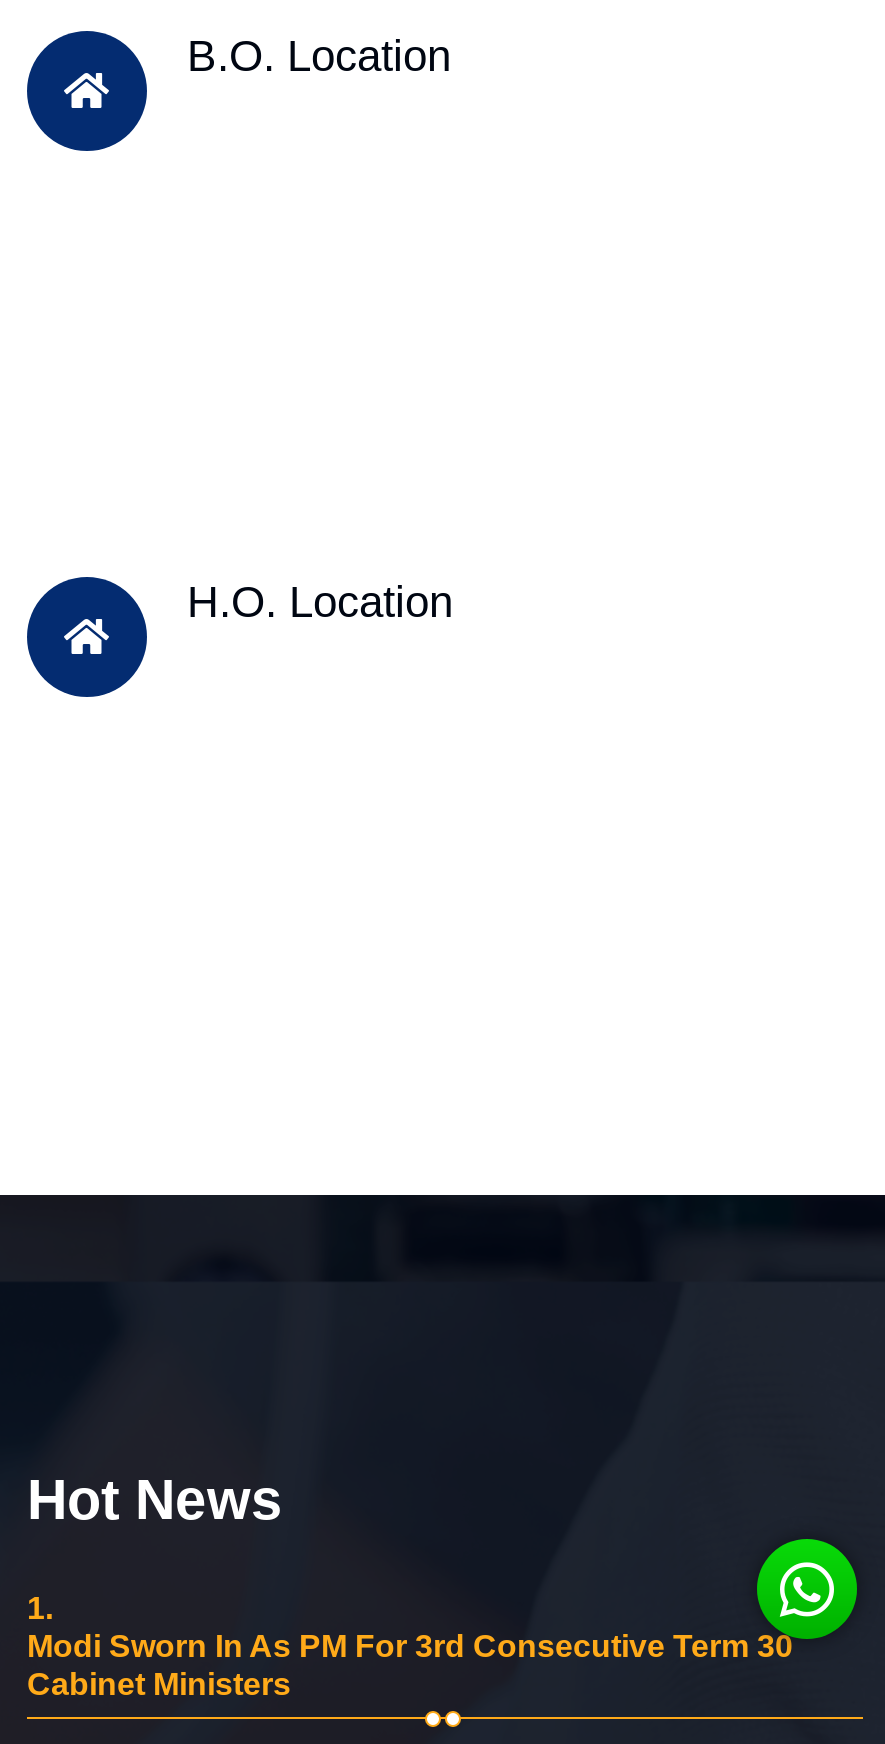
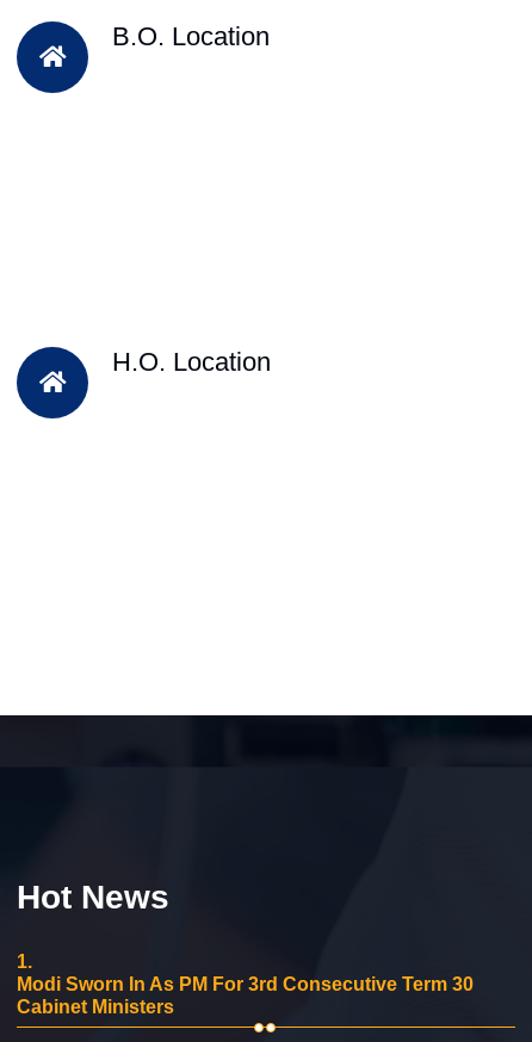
- [image]
